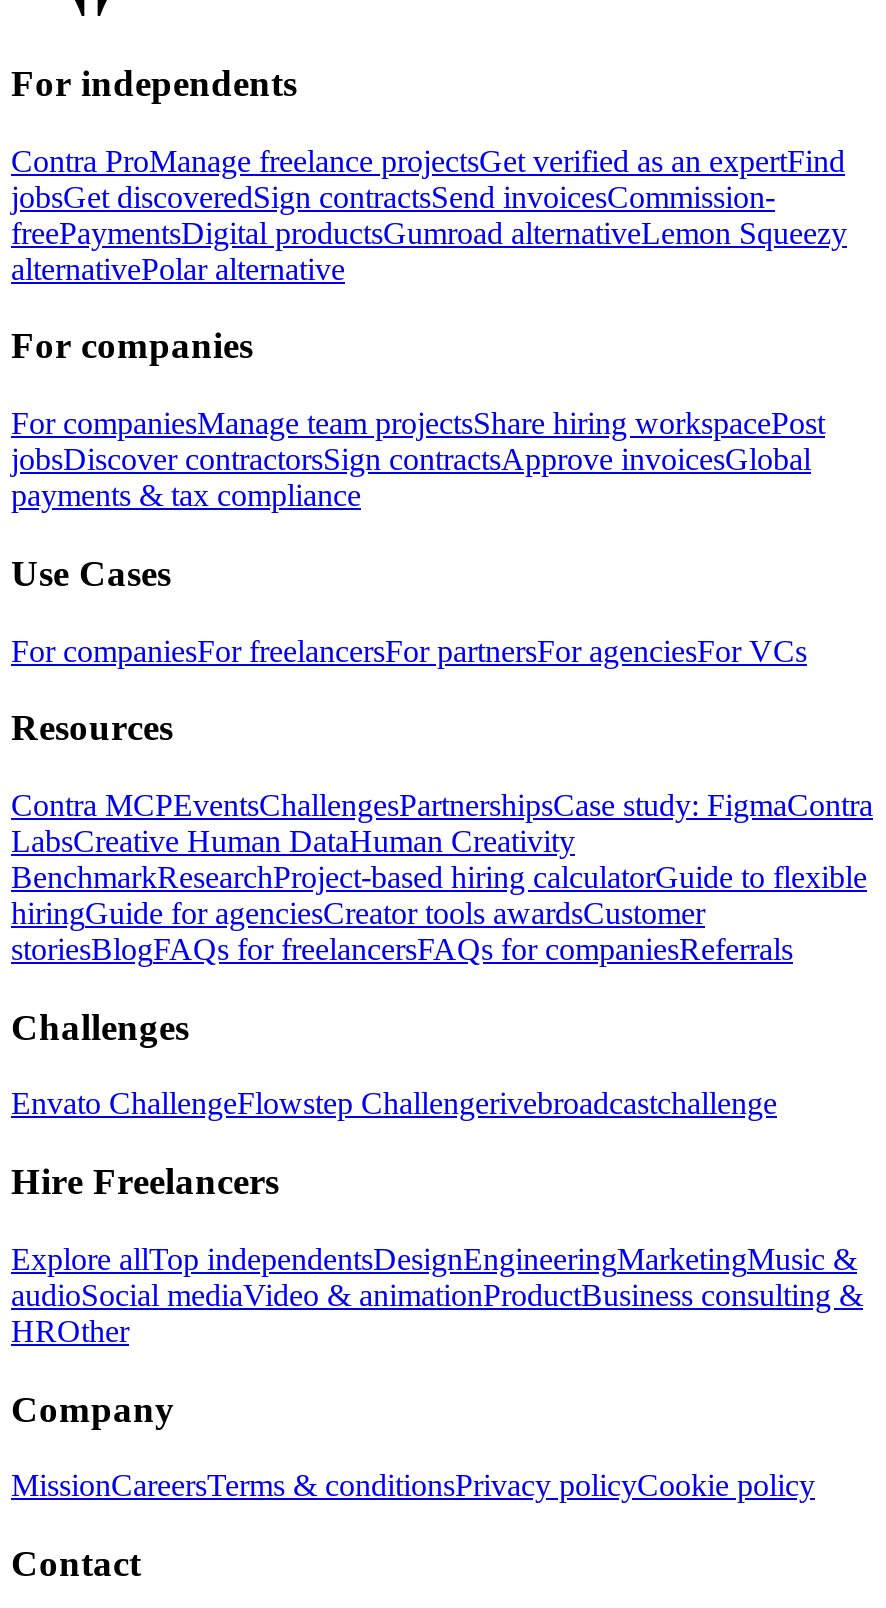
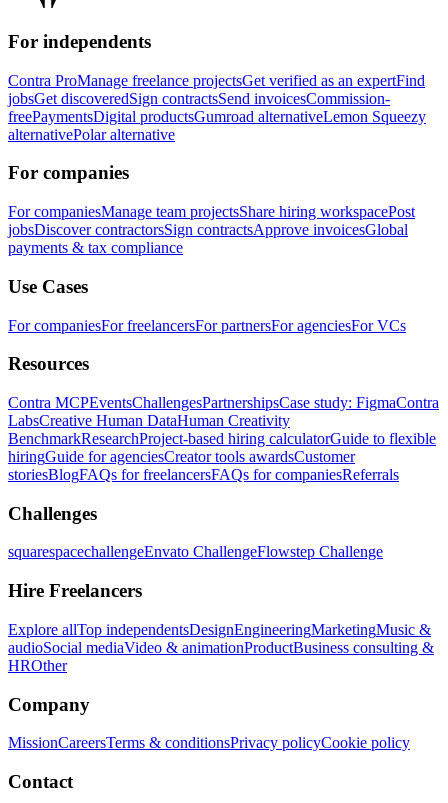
- Envato ChallengeFlowstep Challengerivebroadcastchallenge
+ squarespacechallengeEnvato ChallengeFlowstep Challenge
